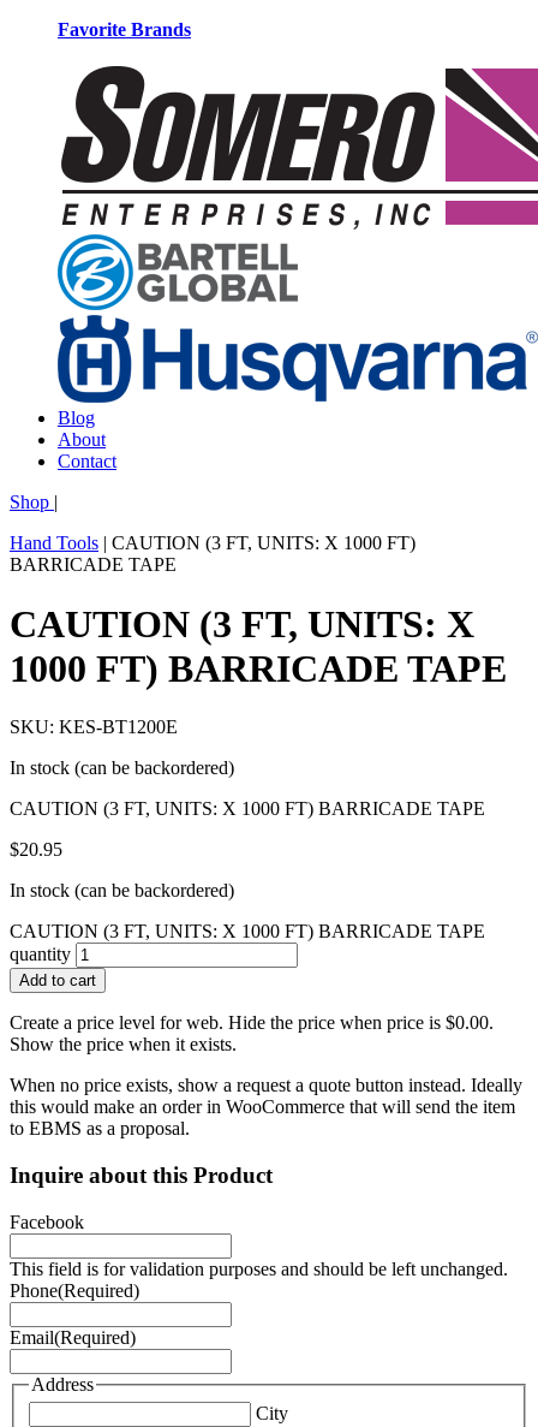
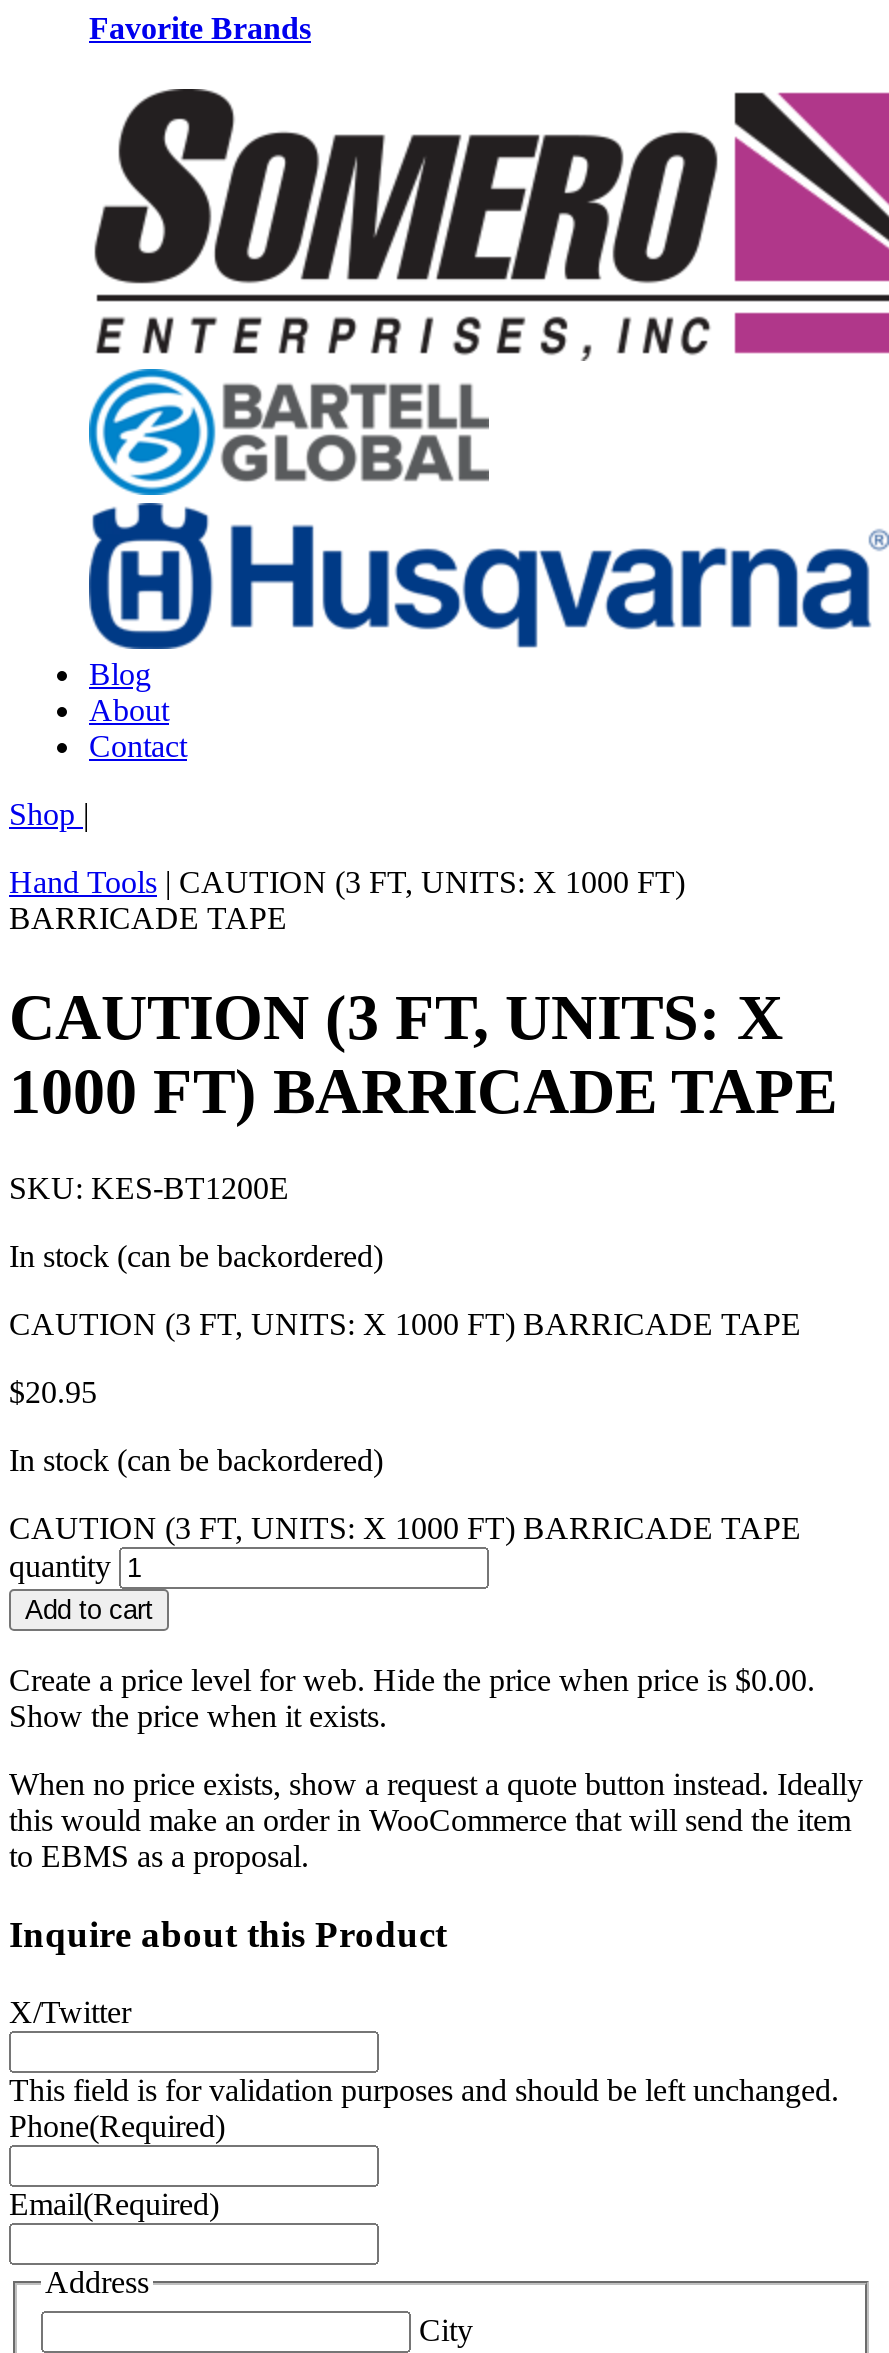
- Facebook
+ X/Twitter
